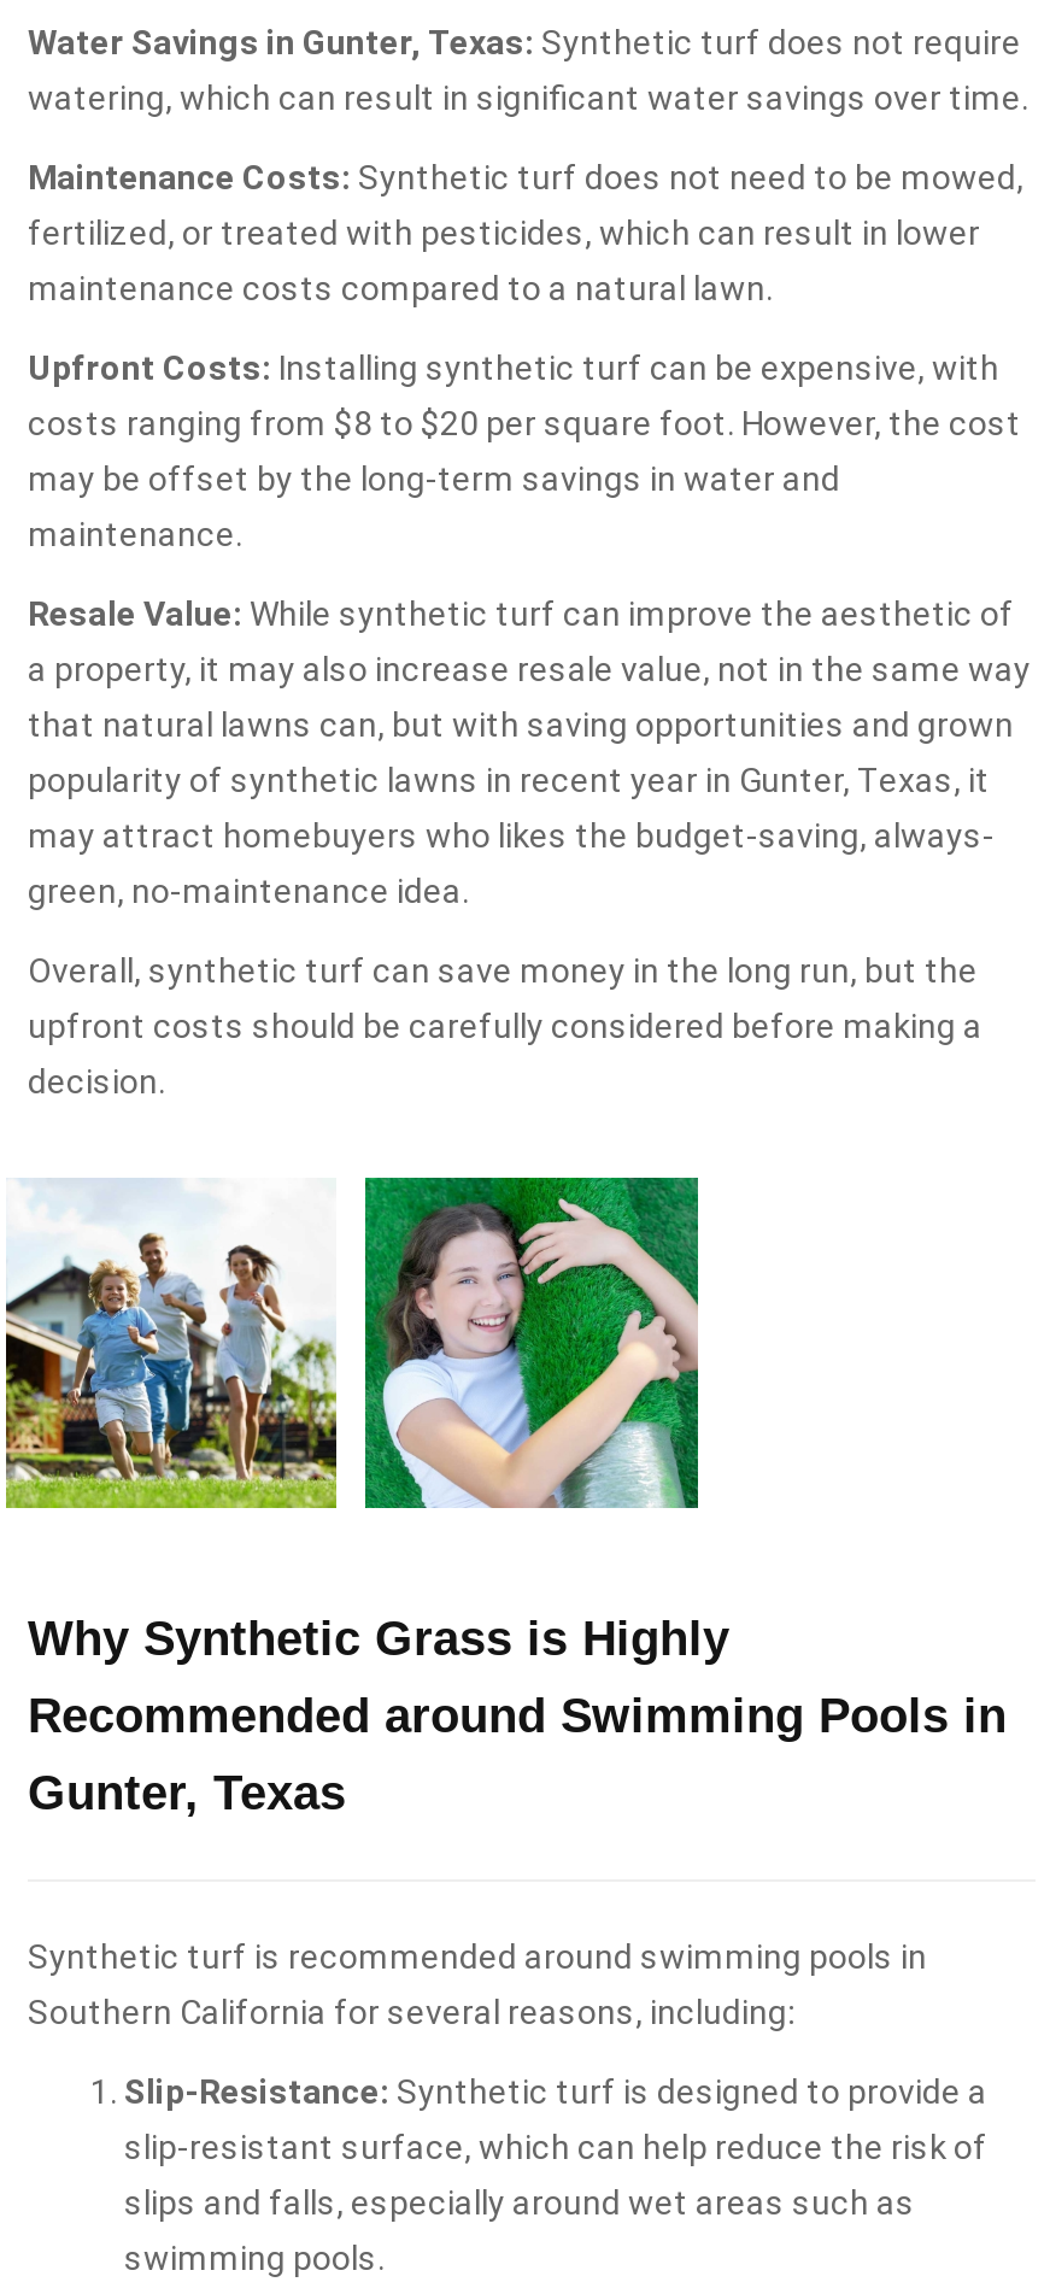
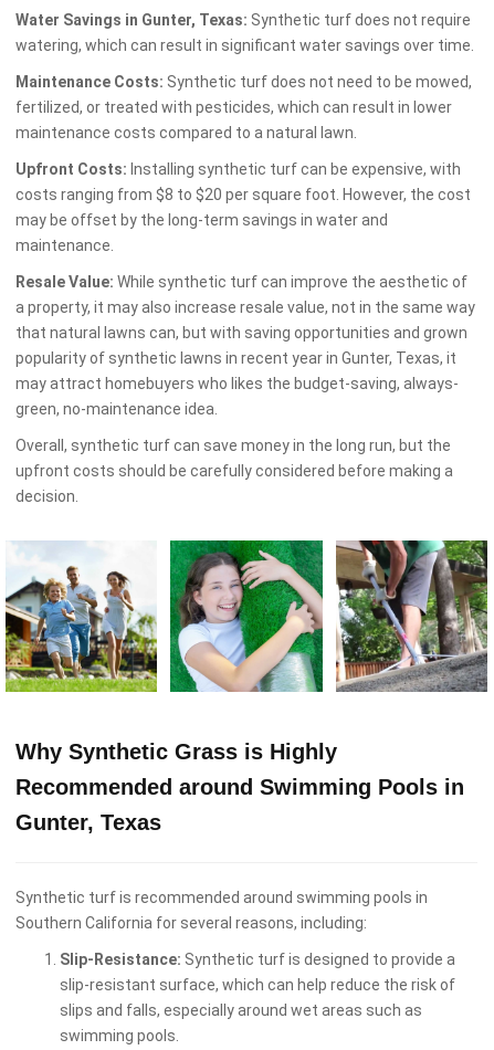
+ [image]
